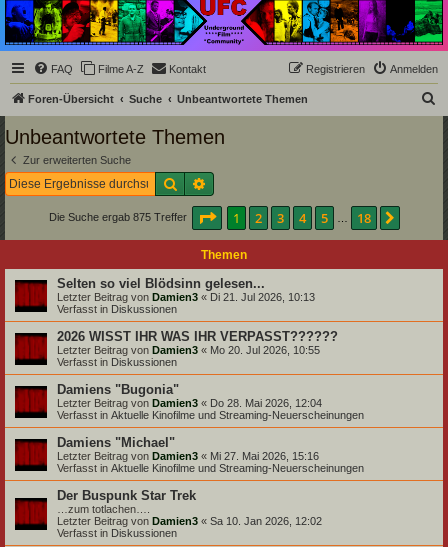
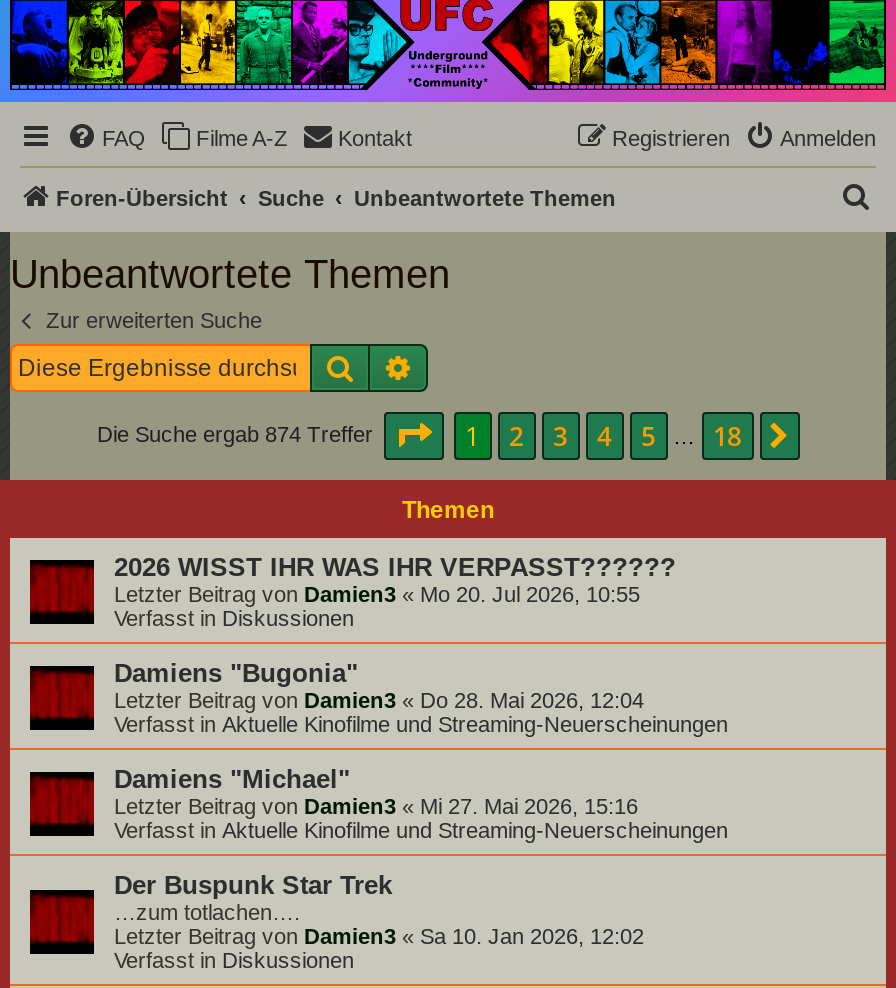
- Die Suche ergab 875 Treffer
+ Die Suche ergab 874 Treffer

- Selten so viel Blödsinn gelesen...
- Letzter Beitrag von Damien3 «Di 21. Jul 2026, 10:13
- Verfasst in Diskussionen
